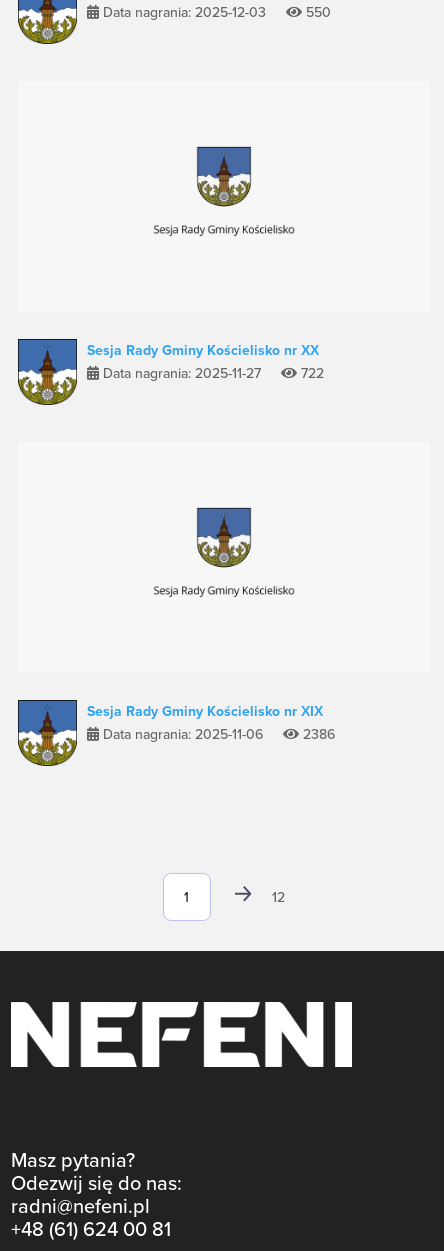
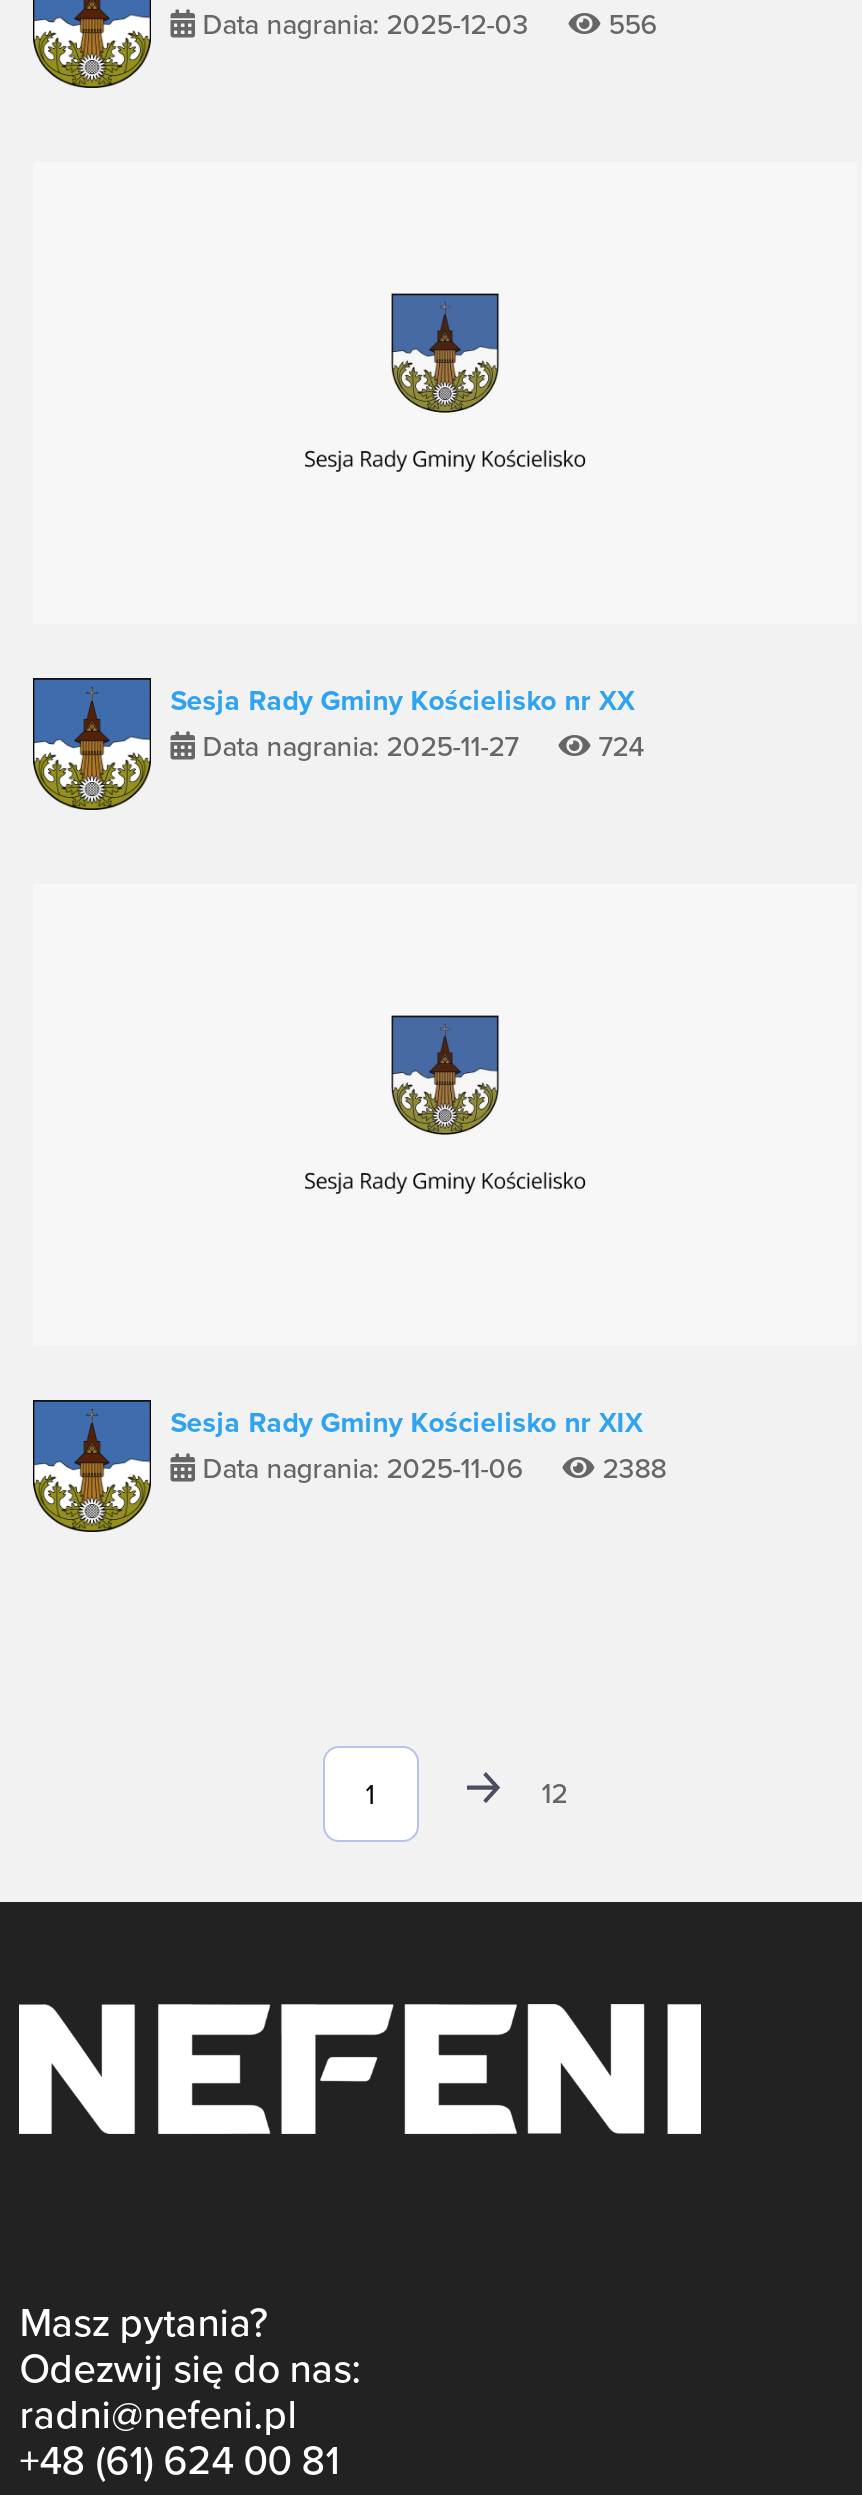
- Data nagrania: 2025-12-03 550
+ Data nagrania: 2025-12-03 556

- Data nagrania: 2025-11-27 722
+ Data nagrania: 2025-11-27 724

- Data nagrania: 2025-11-06 2386
+ Data nagrania: 2025-11-06 2388
